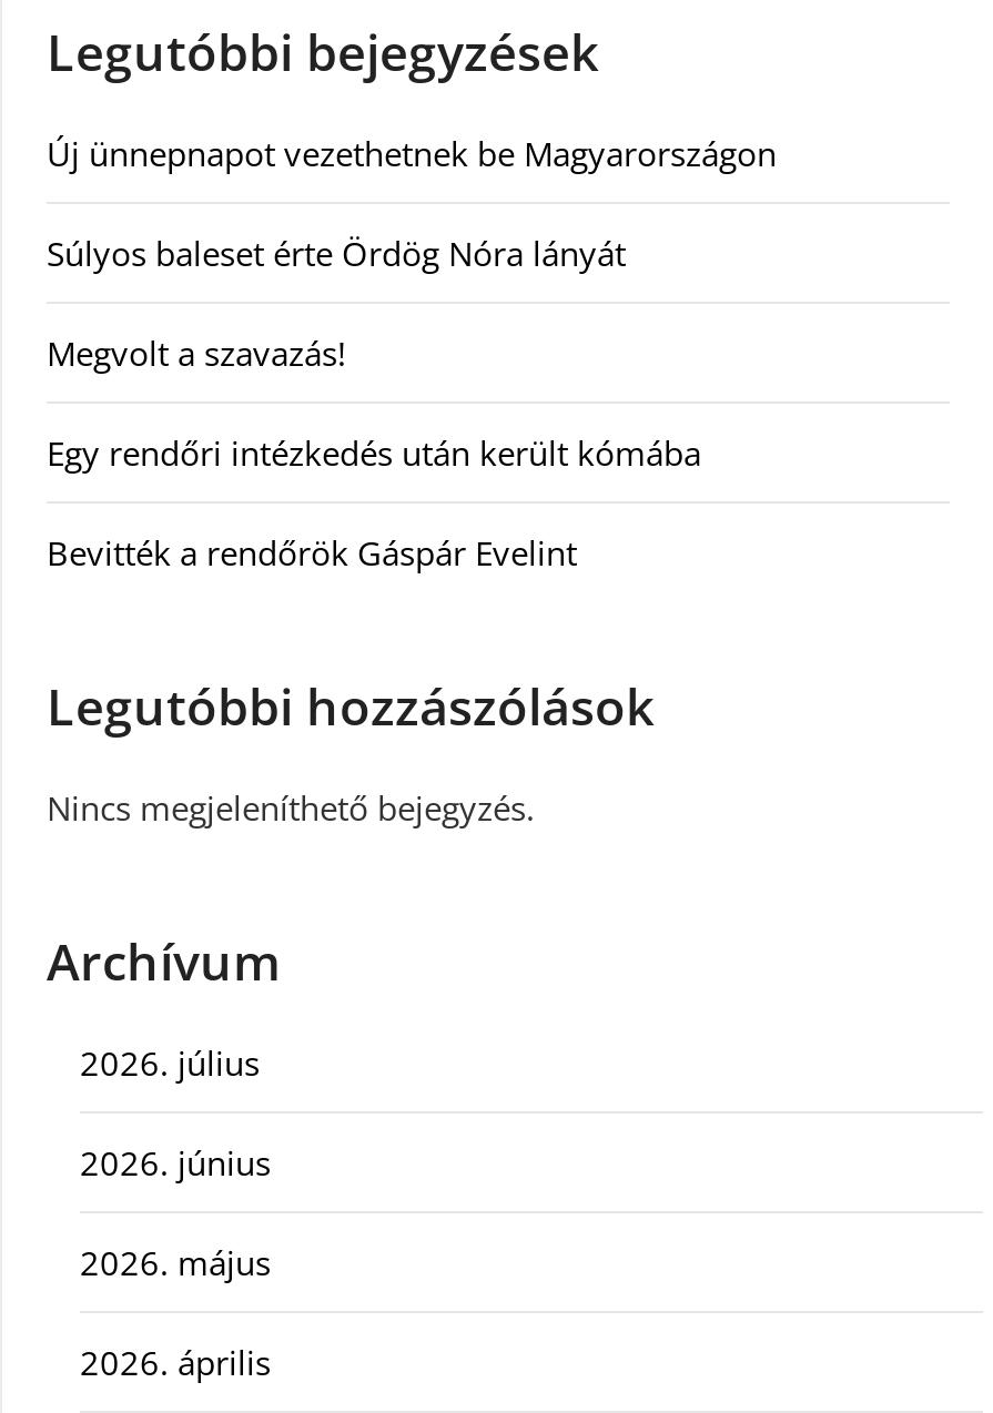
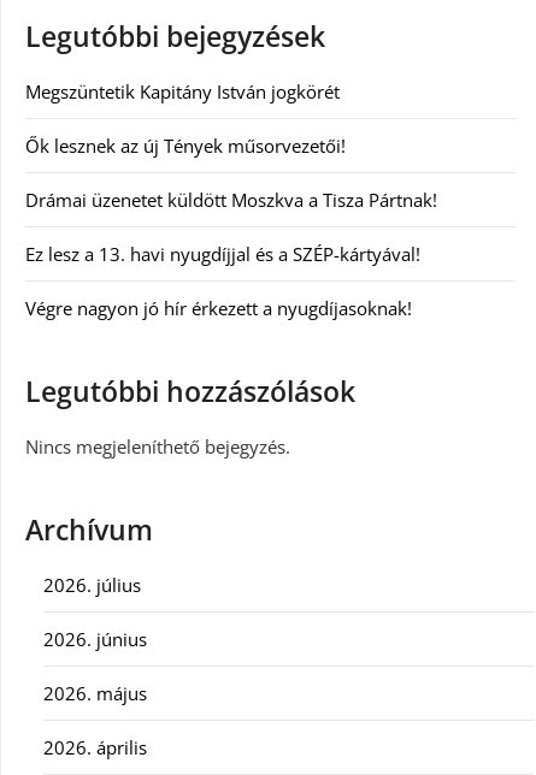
- Új ünnepnapot vezethetnek be Magyarországon
+ Megszüntetik Kapitány István jogkörét

- Súlyos baleset érte Ördög Nóra lányát
+ Ők lesznek az új Tények műsorvezetői!

- Megvolt a szavazás!
+ Drámai üzenetet küldött Moszkva a Tisza Pártnak!

- Egy rendőri intézkedés után került kómába
+ Ez lesz a 13. havi nyugdíjjal és a SZÉP-kártyával!

- Bevitték a rendőrök Gáspár Evelint
+ Végre nagyon jó hír érkezett a nyugdíjasoknak!
